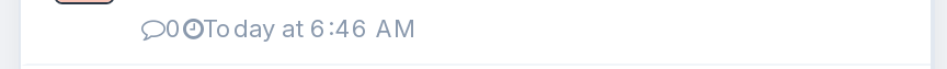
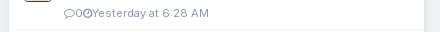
- Today at 6:46 AM
+ Yesterday at 6:28 AM
